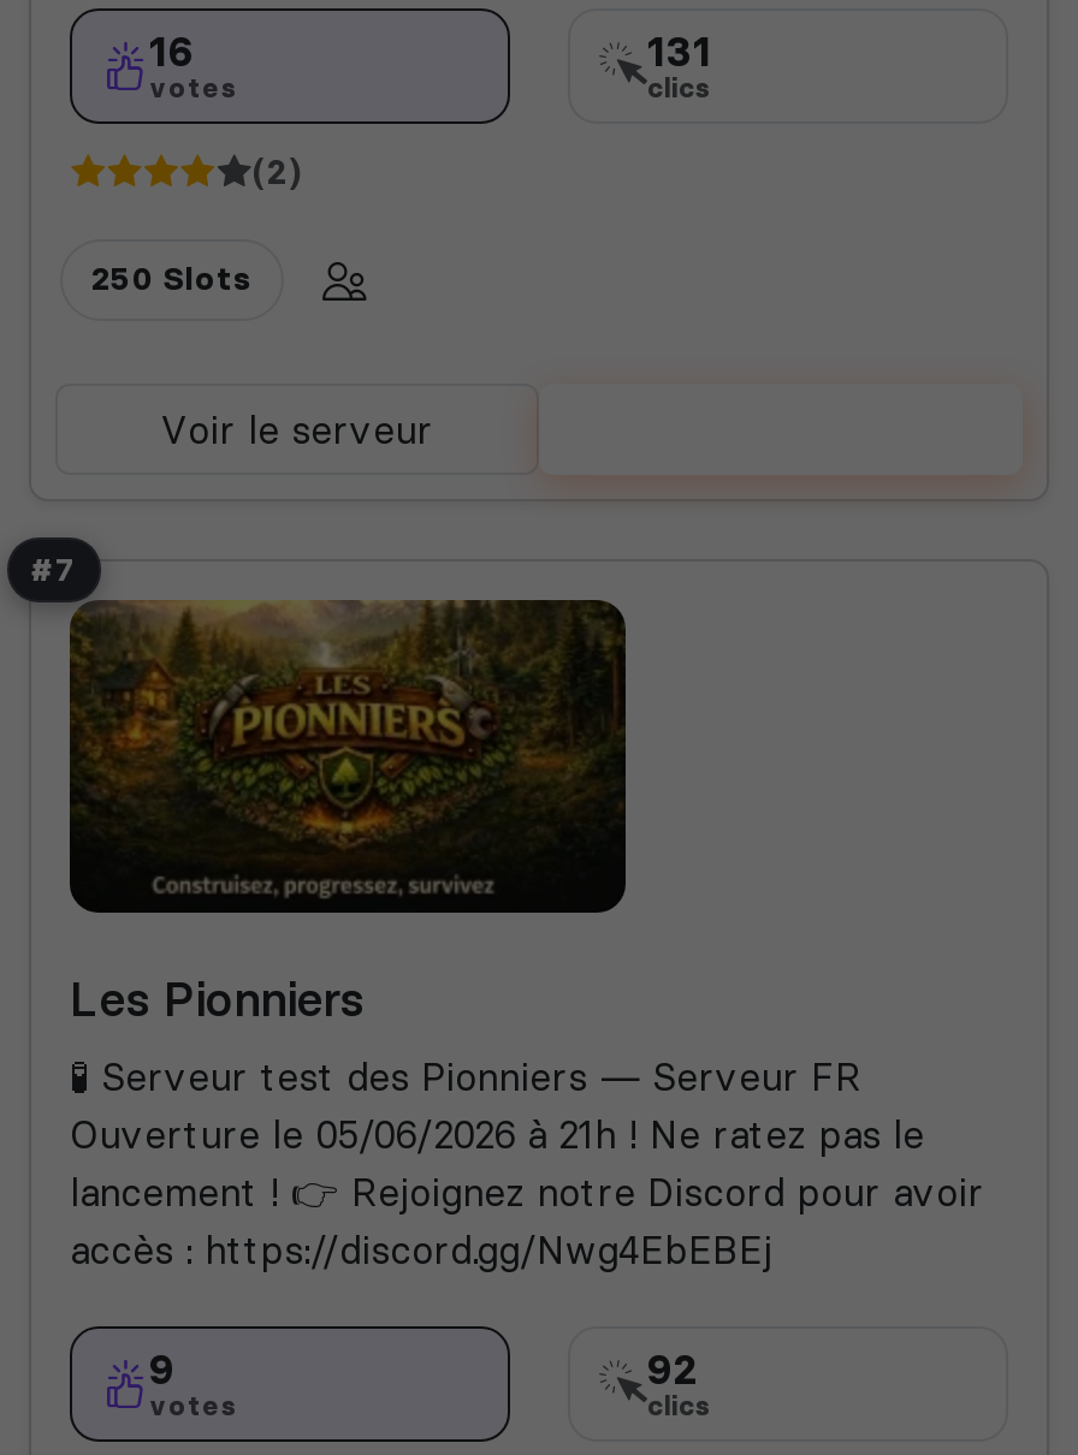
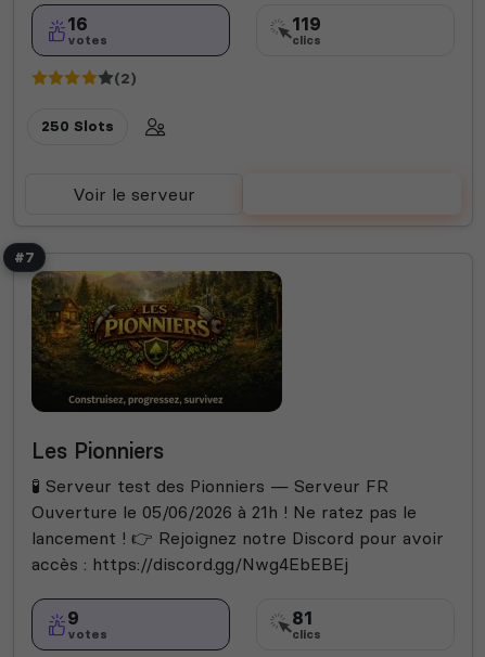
- 131
+ 119

- 92
+ 81
